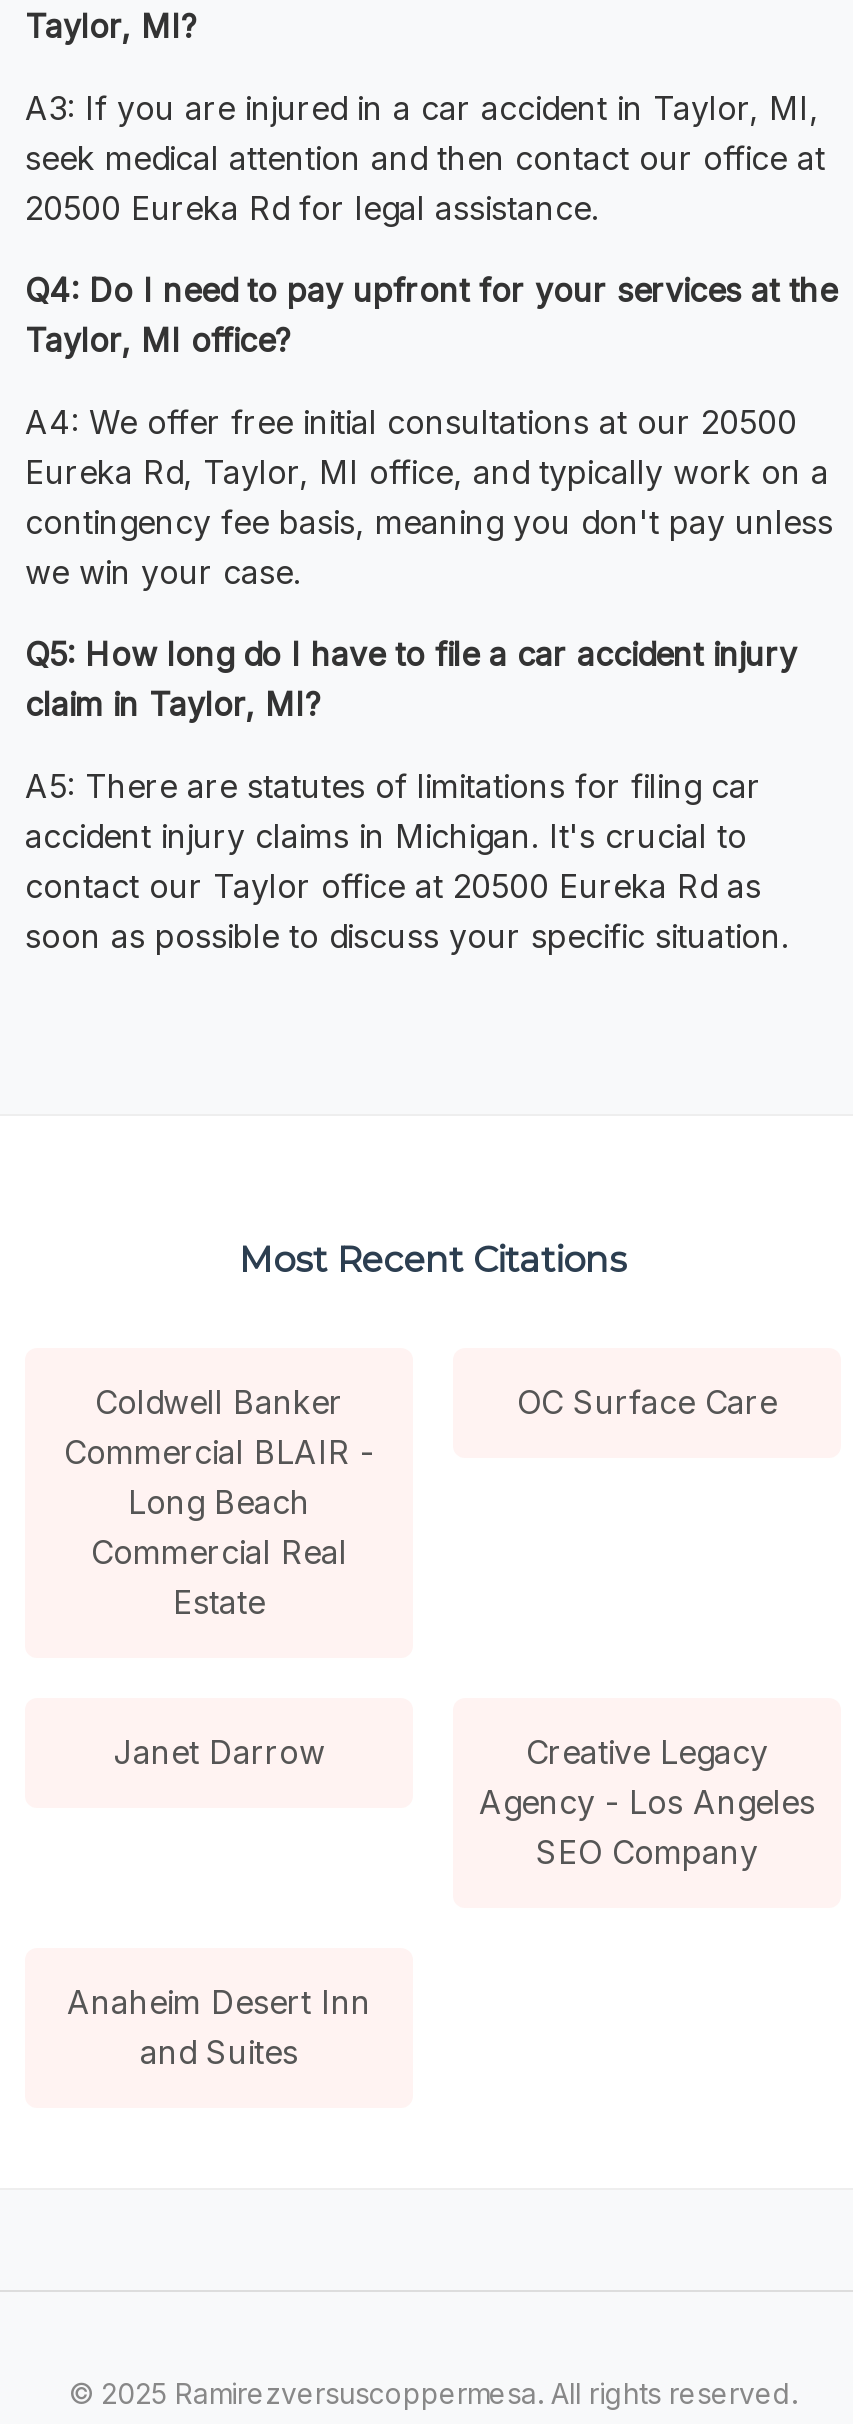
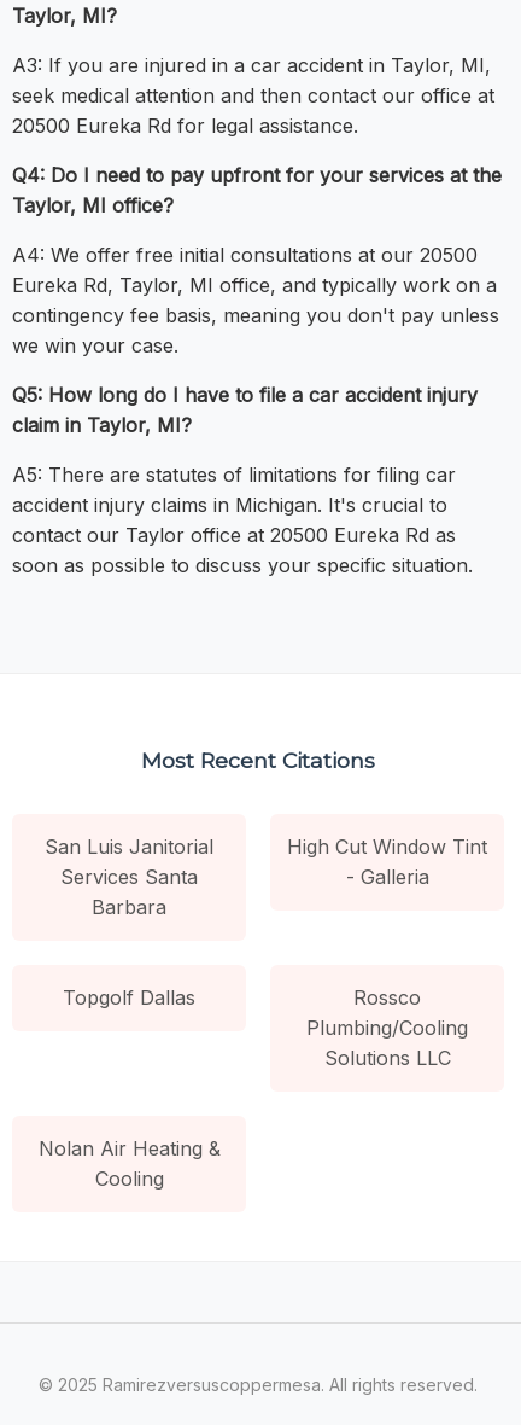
- Coldwell Banker
- Commercial BLAIR -
- Long Beach
- Commercial Real
- Estate
+ San Luis Janitorial
+ Services Santa
+ Barbara

- OC Surface Care
+ High Cut Window Tint
+ - Galleria

- Janet Darrow
- Creative Legacy
- Agency - Los Angeles
- SEO Company
+ Topgolf Dallas
+ Rossco
+ Plumbing/Cooling
+ Solutions LLC

- Anaheim Desert Inn
- and Suites
+ Nolan Air Heating &
+ Cooling
